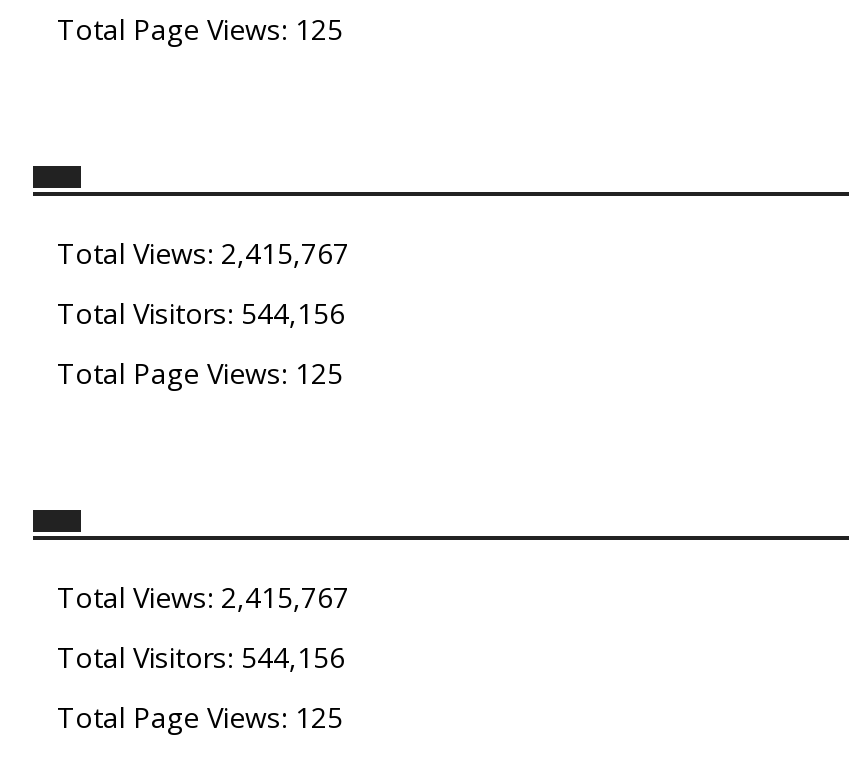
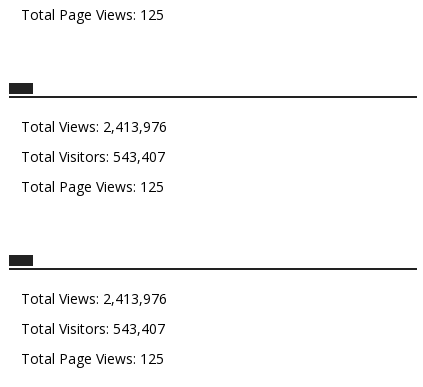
- Total Views: 2,415,767
+ Total Views: 2,413,976

- Total Visitors: 544,156
+ Total Visitors: 543,407

- Total Views: 2,415,767
+ Total Views: 2,413,976

- Total Visitors: 544,156
+ Total Visitors: 543,407
